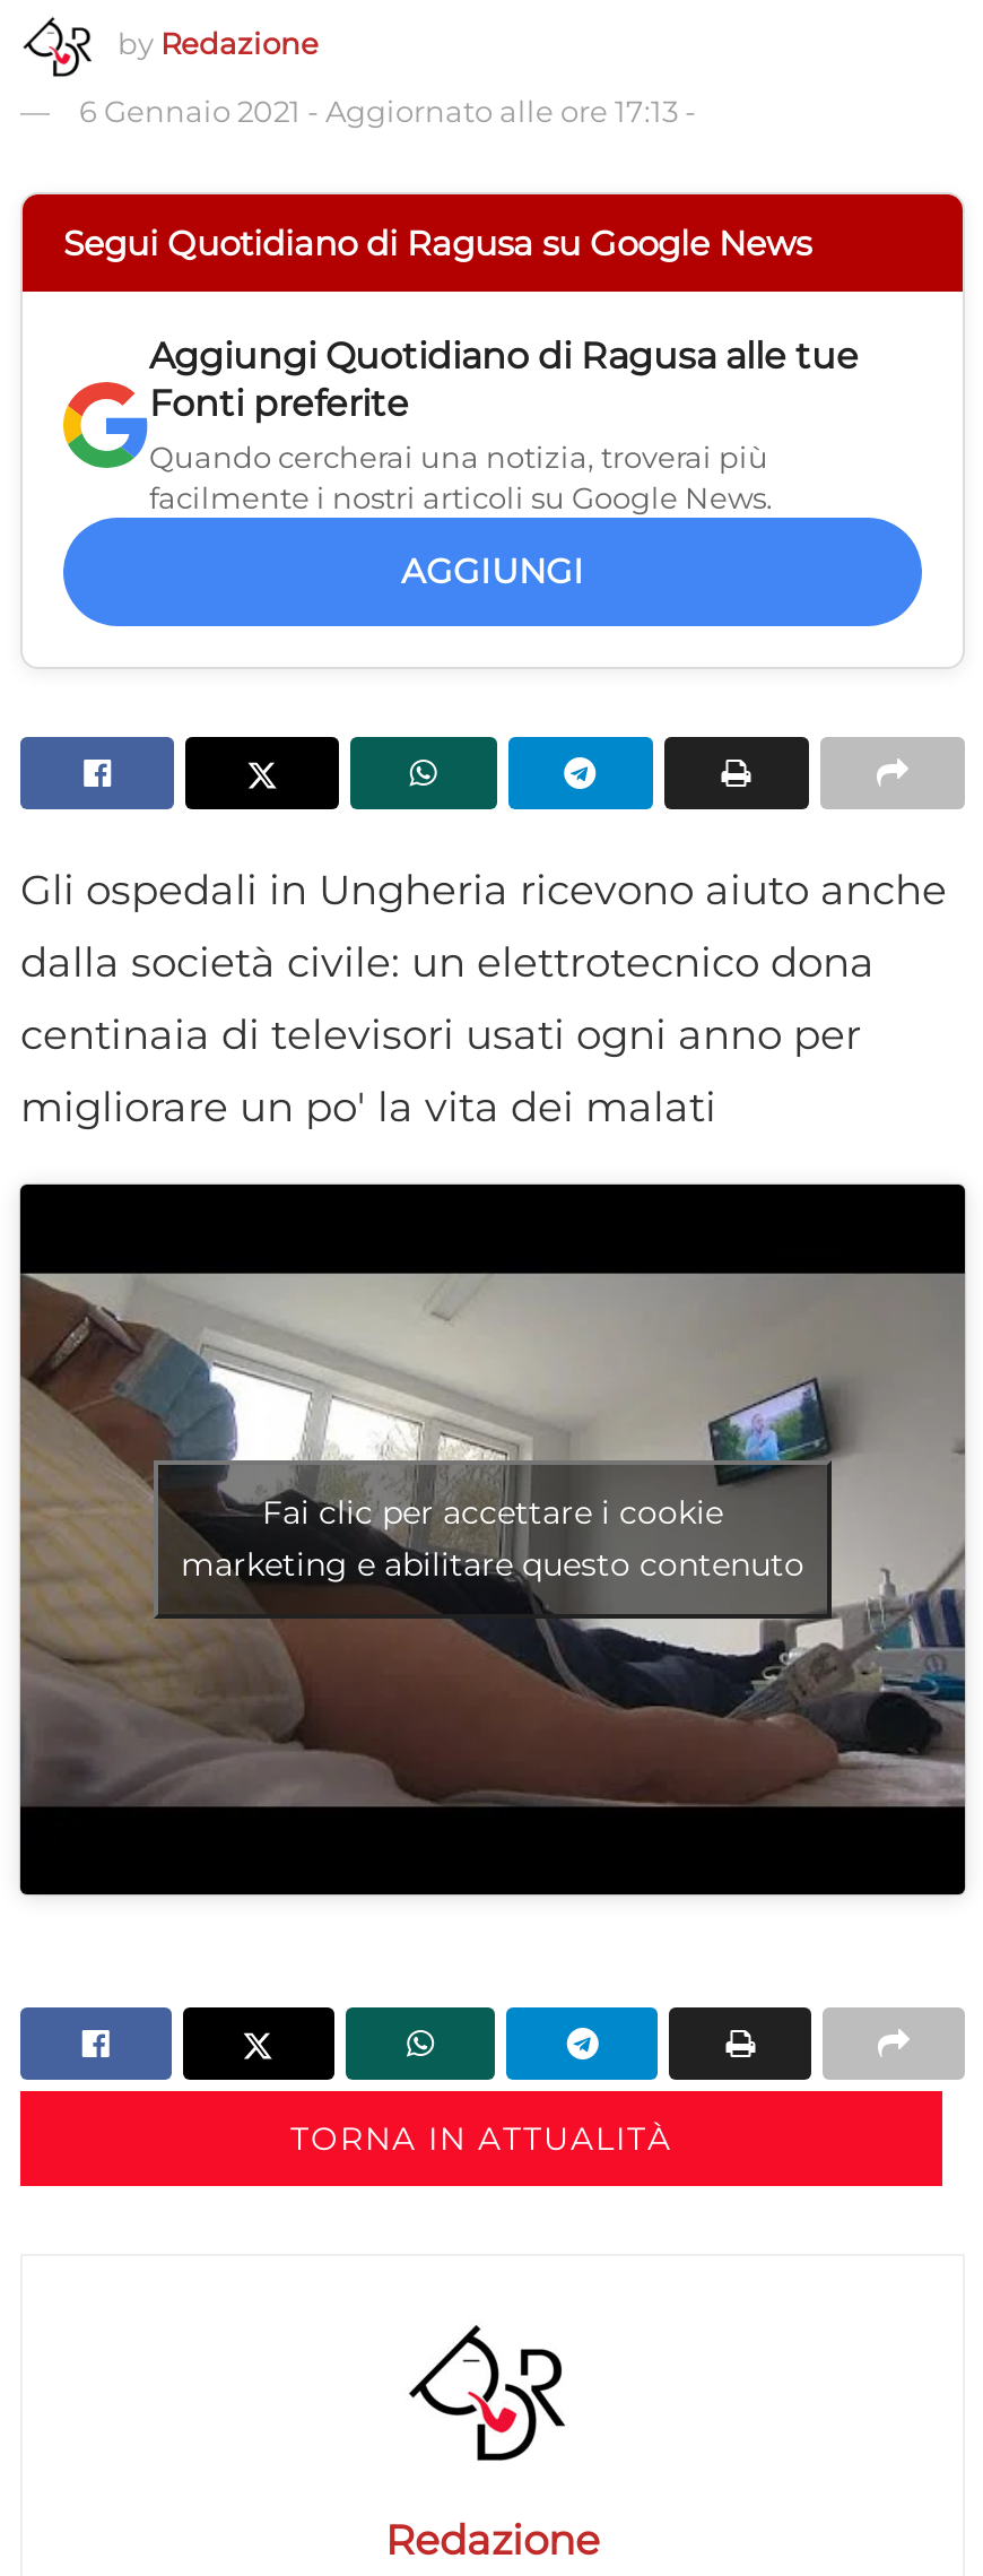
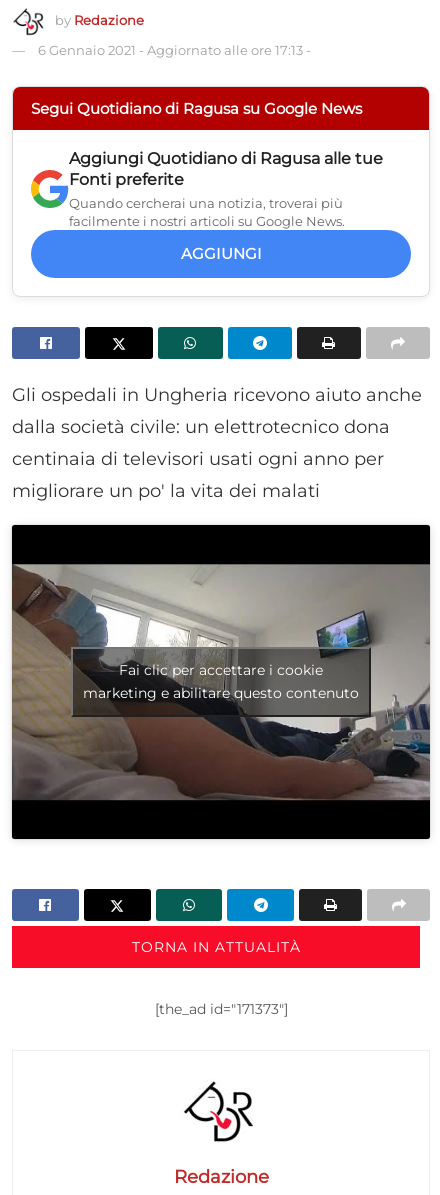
+ [the_ad id="171373"]
